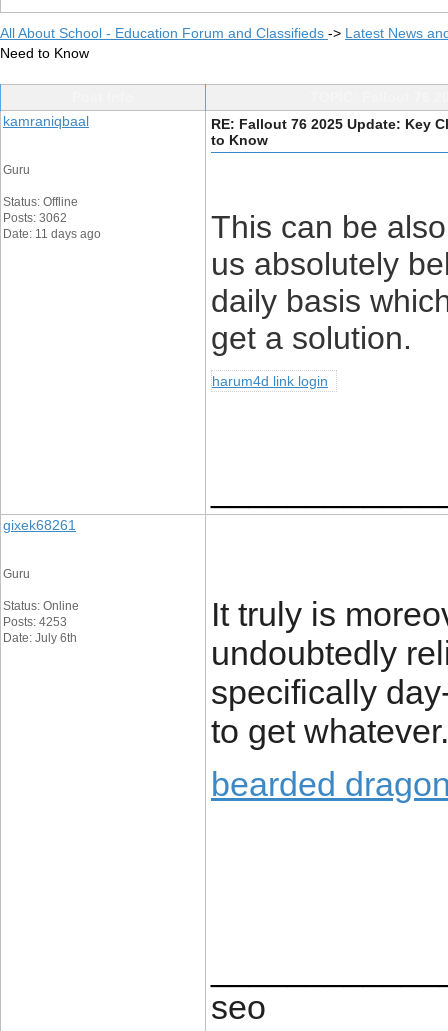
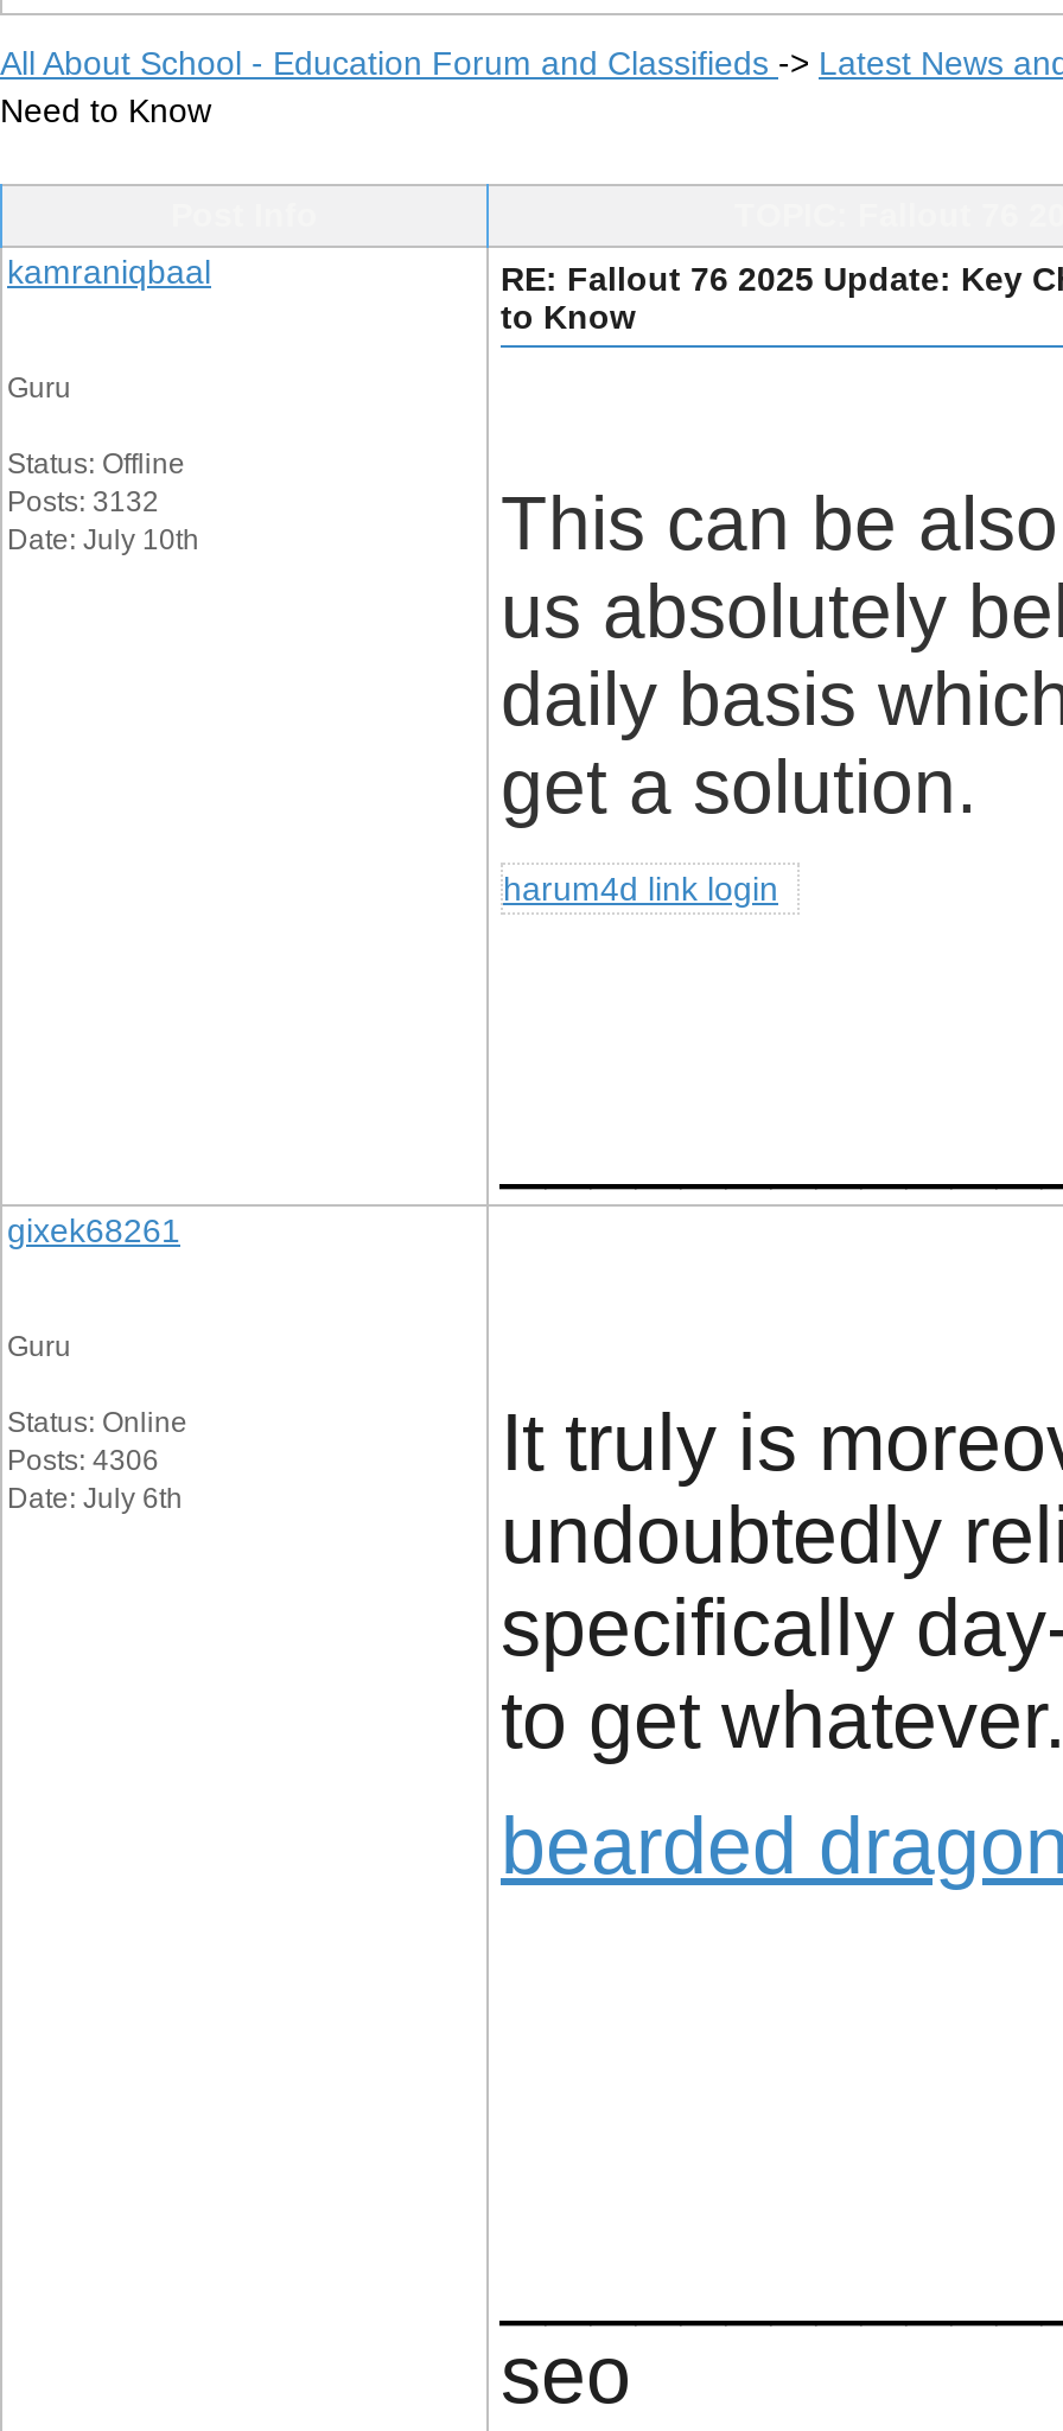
- Posts: 3062
- Date: 11 days ago
+ Posts: 3132
+ Date: July 10th

- Posts: 4253
+ Posts: 4306
